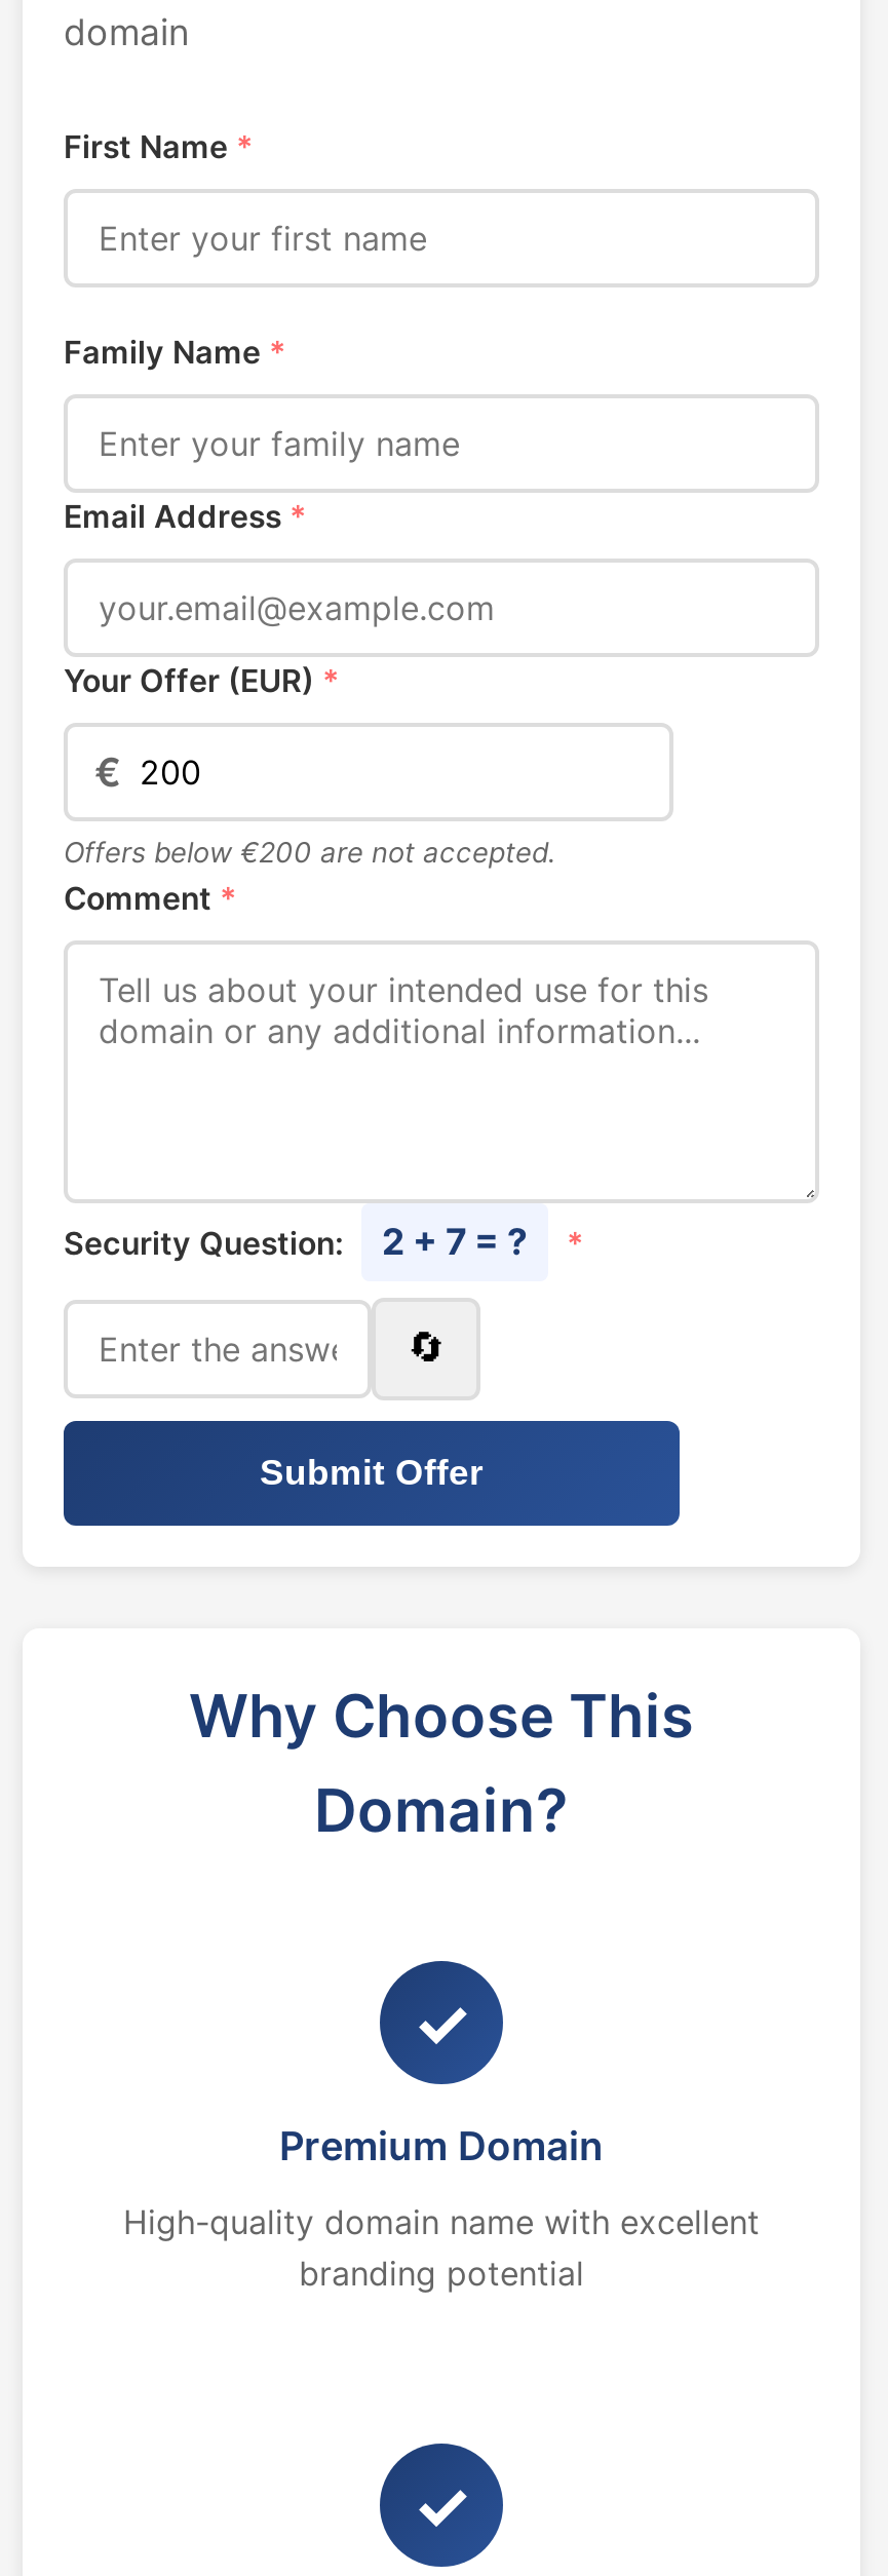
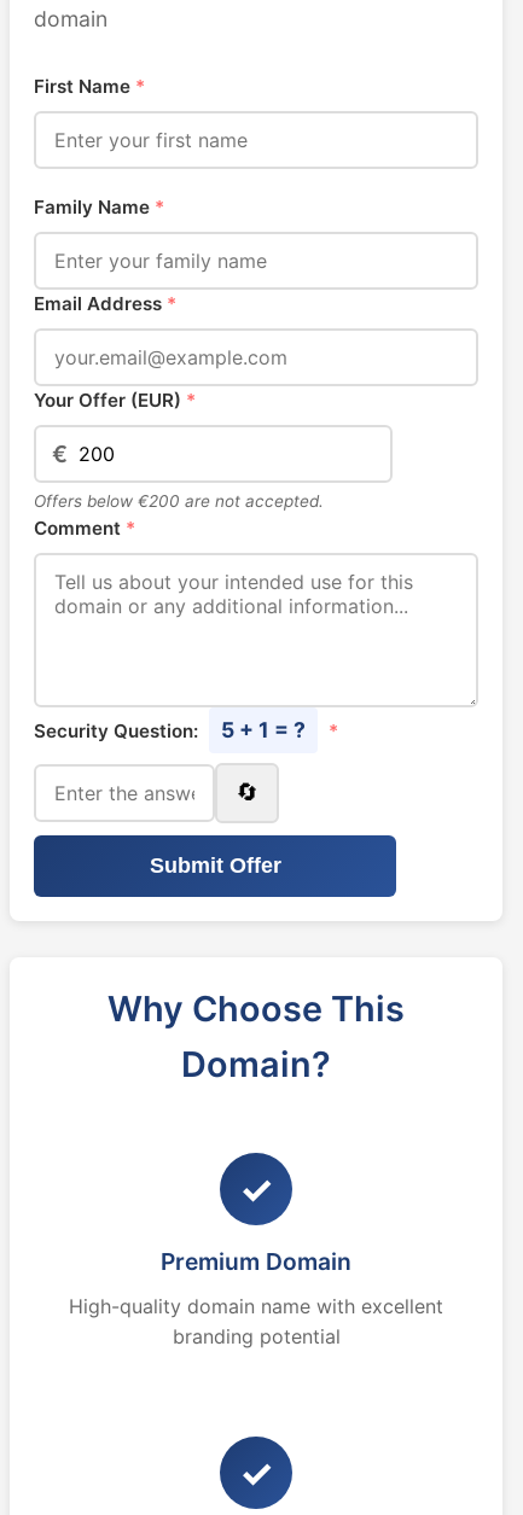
- 2 + 7 = ?
+ 5 + 1 = ?
